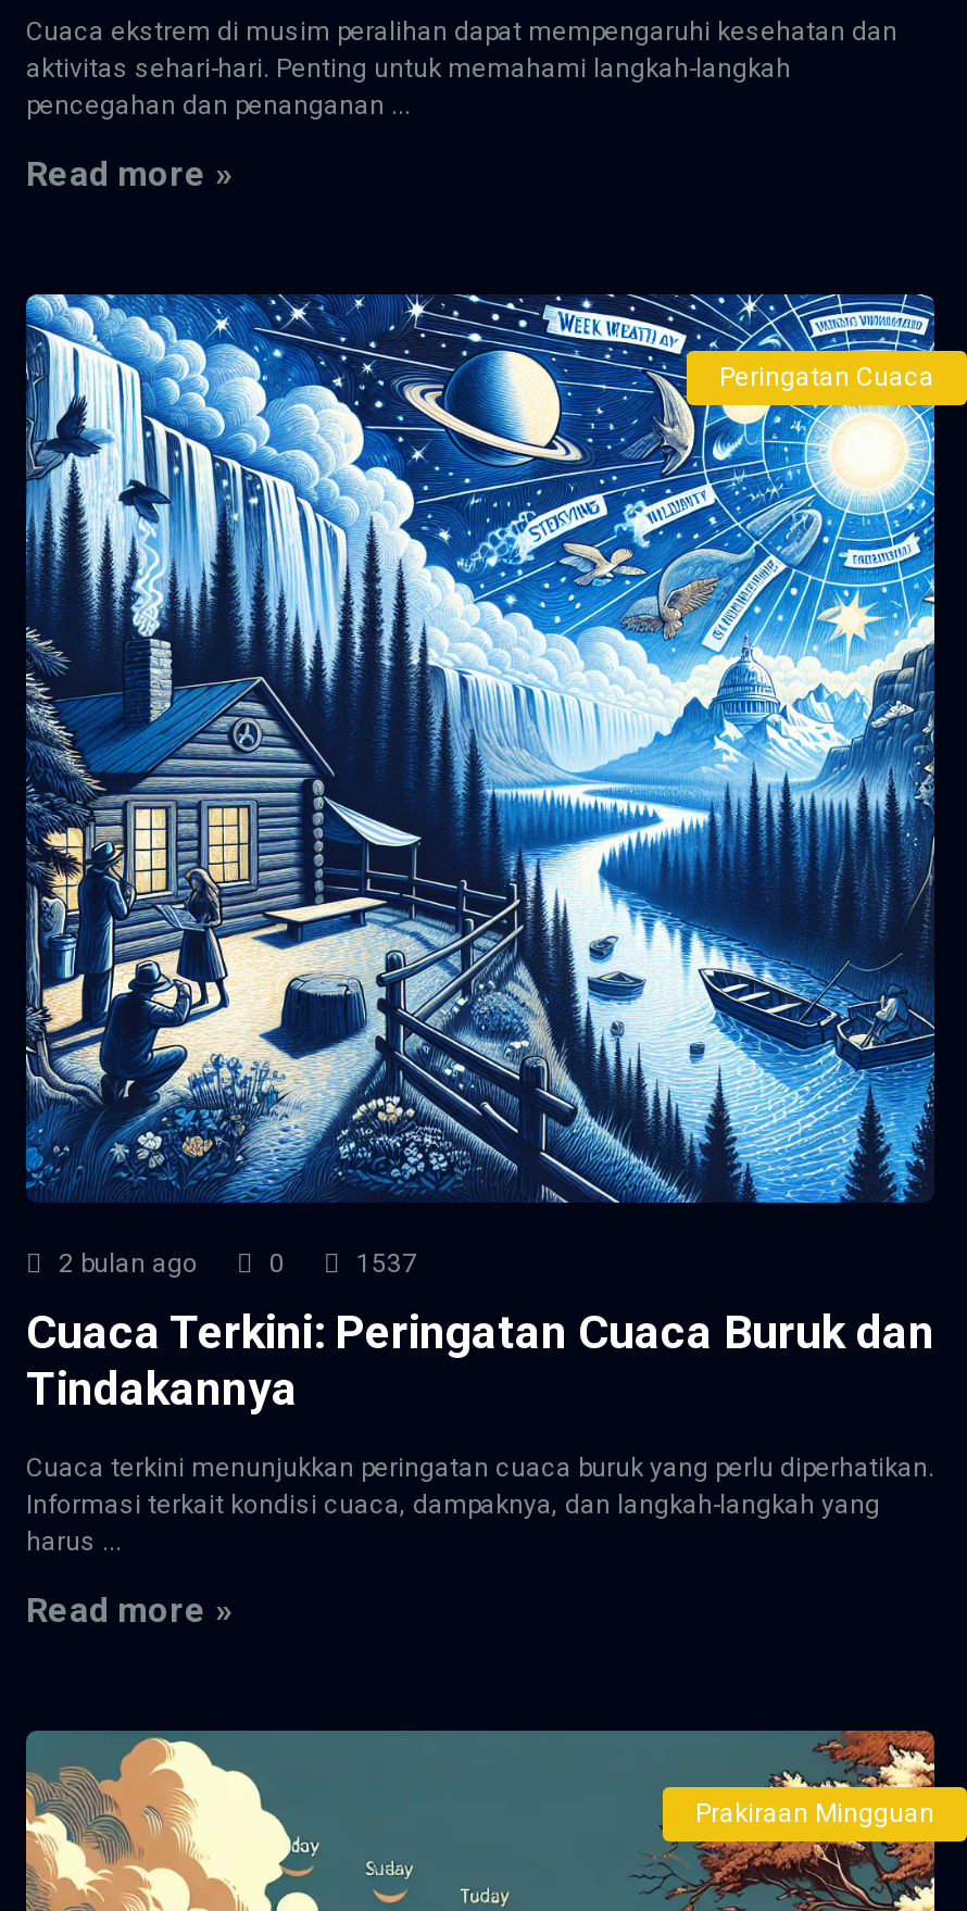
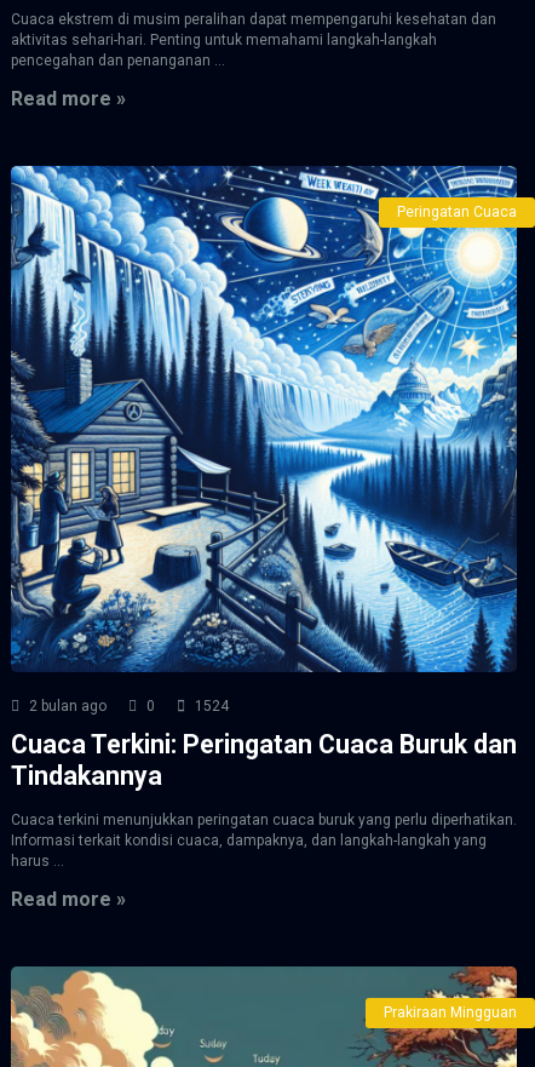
- 1537
+ 1524
